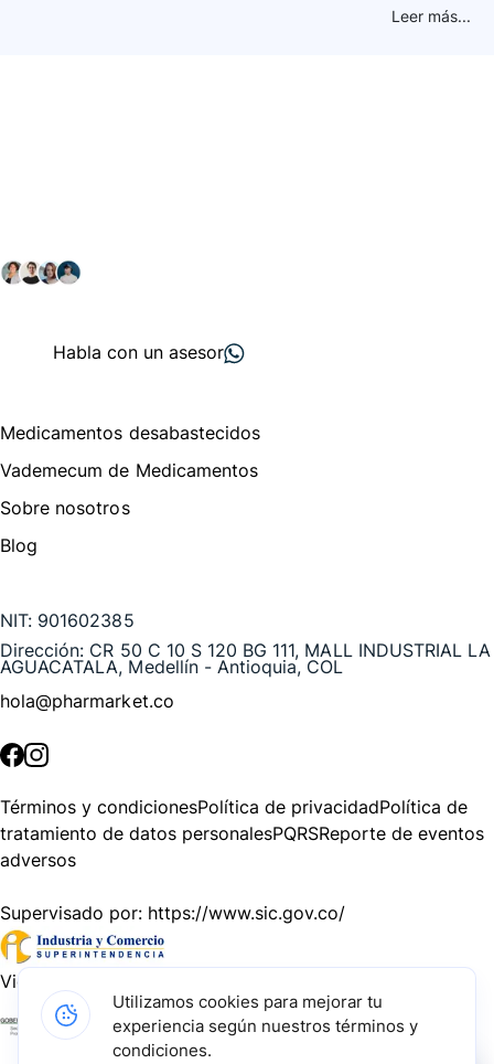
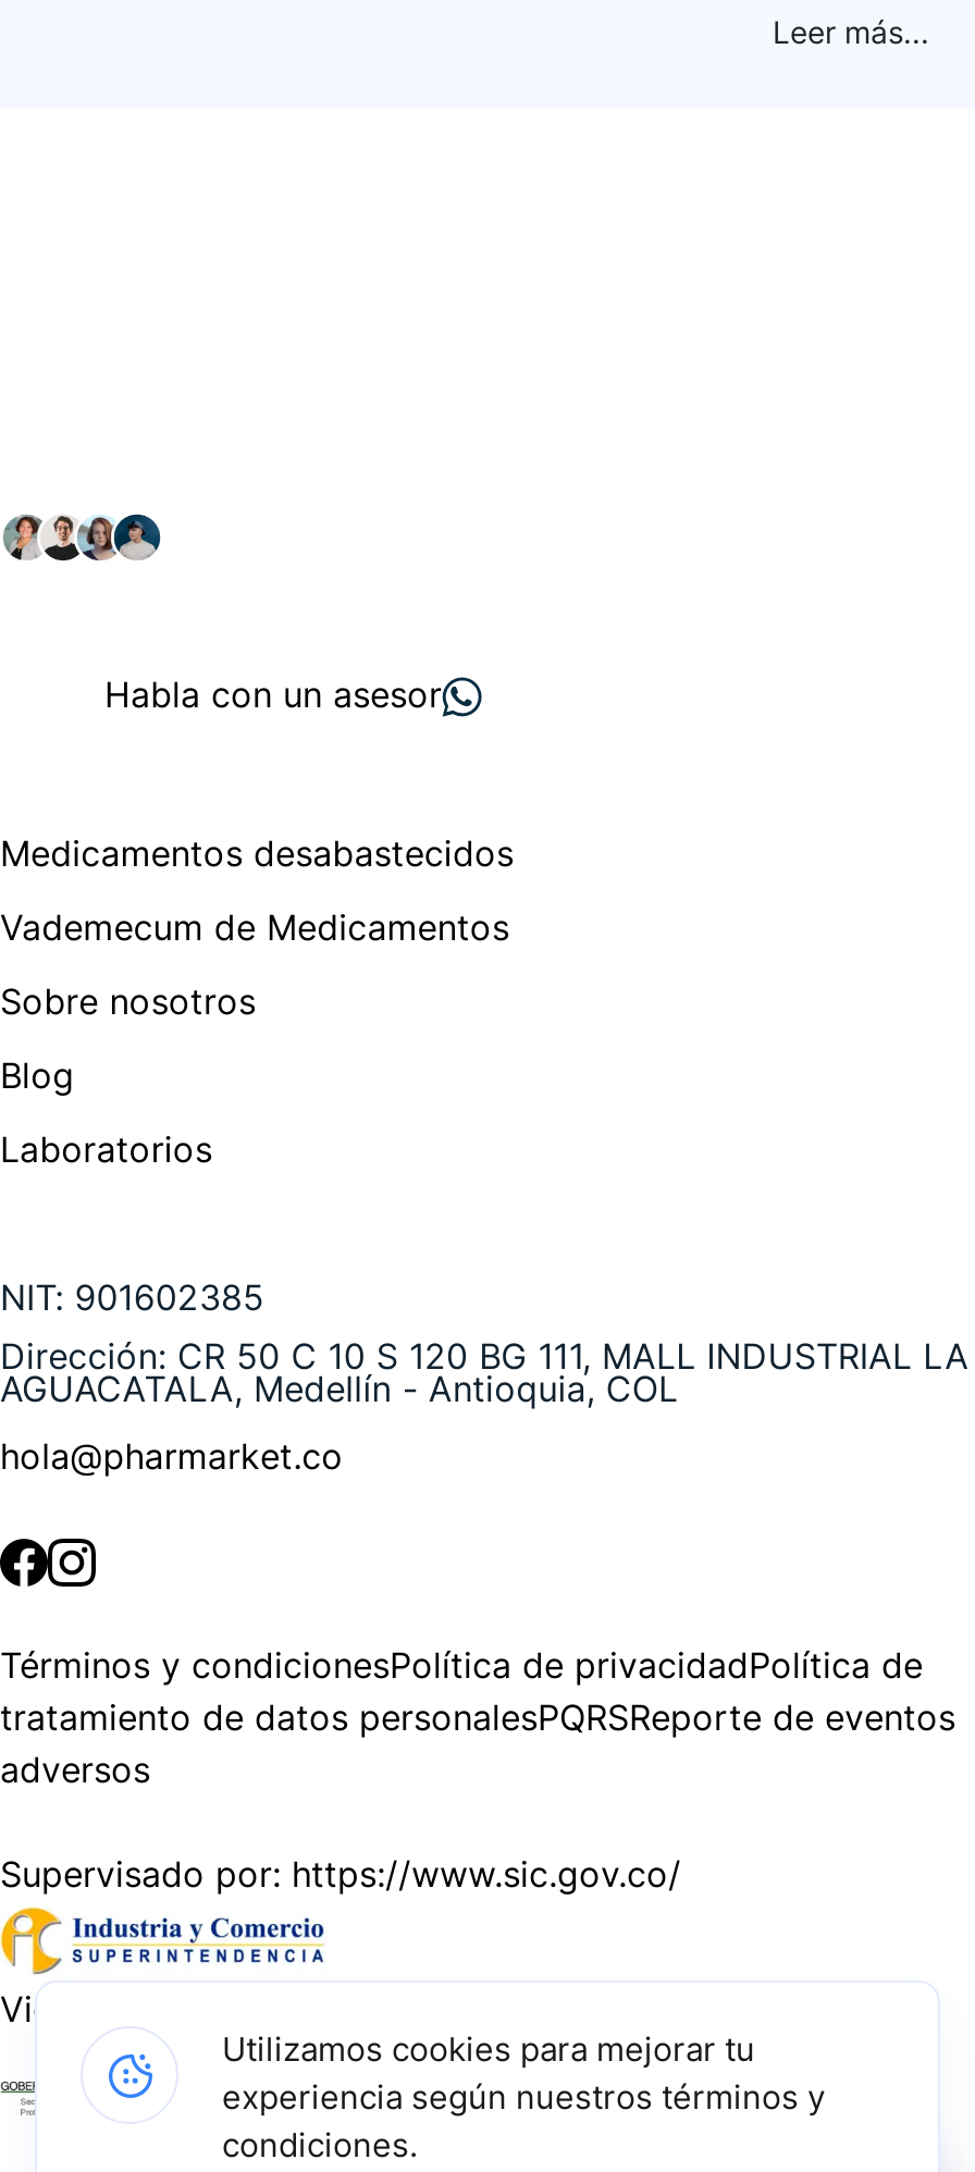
+ Laboratorios
